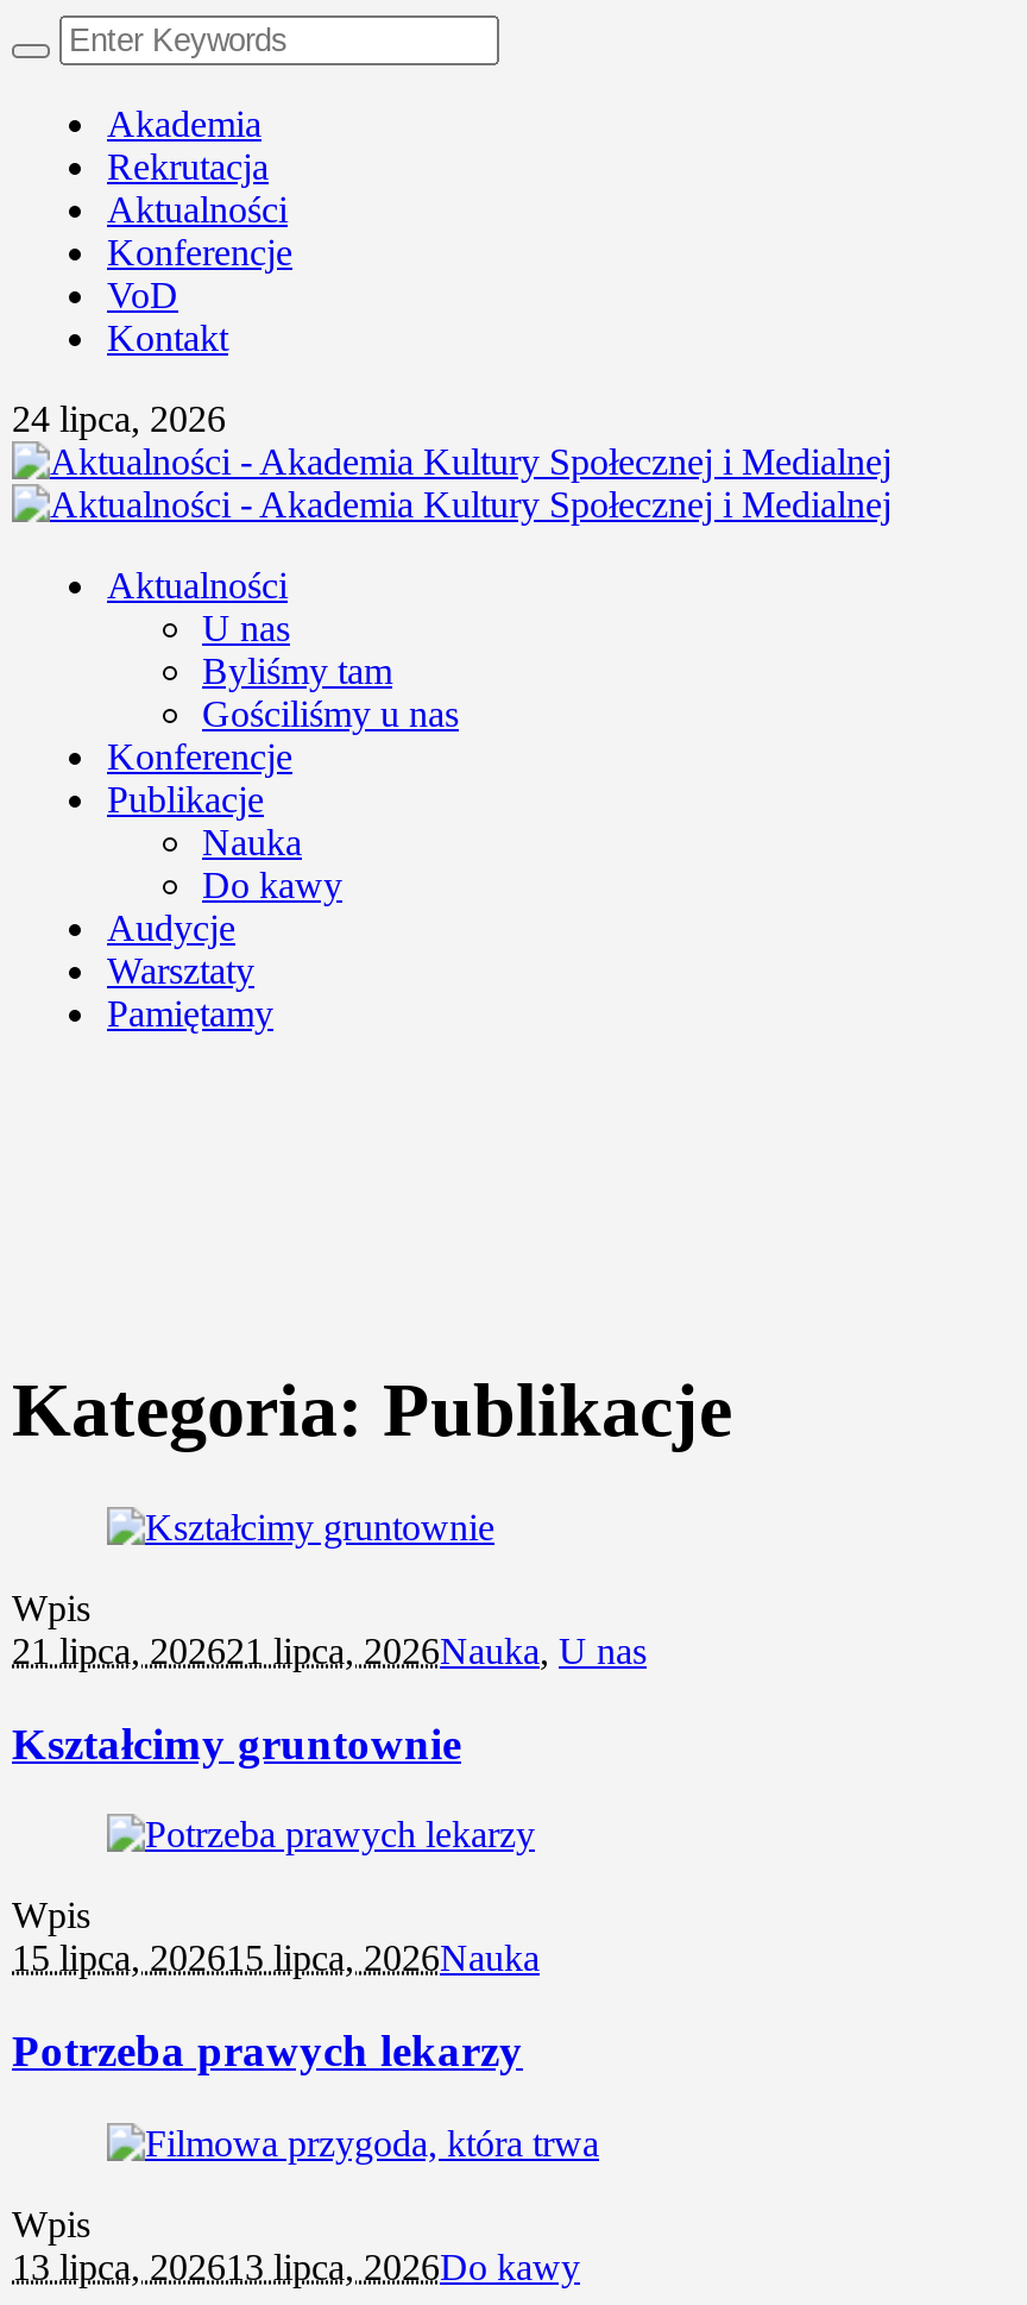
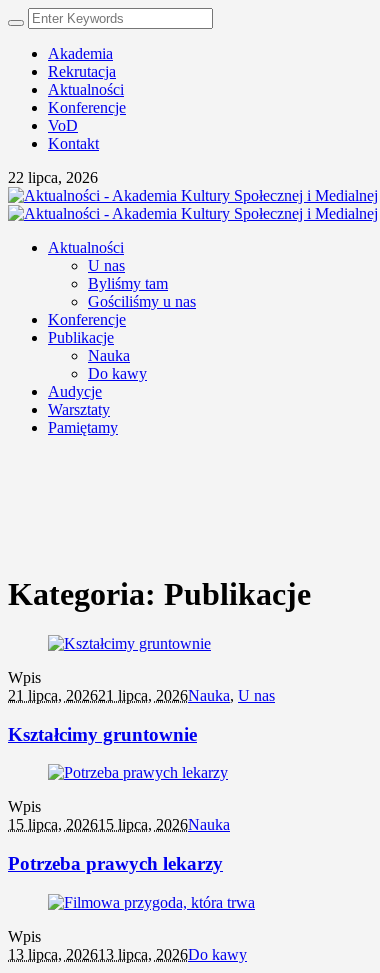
- 24 lipca, 2026
+ 22 lipca, 2026
